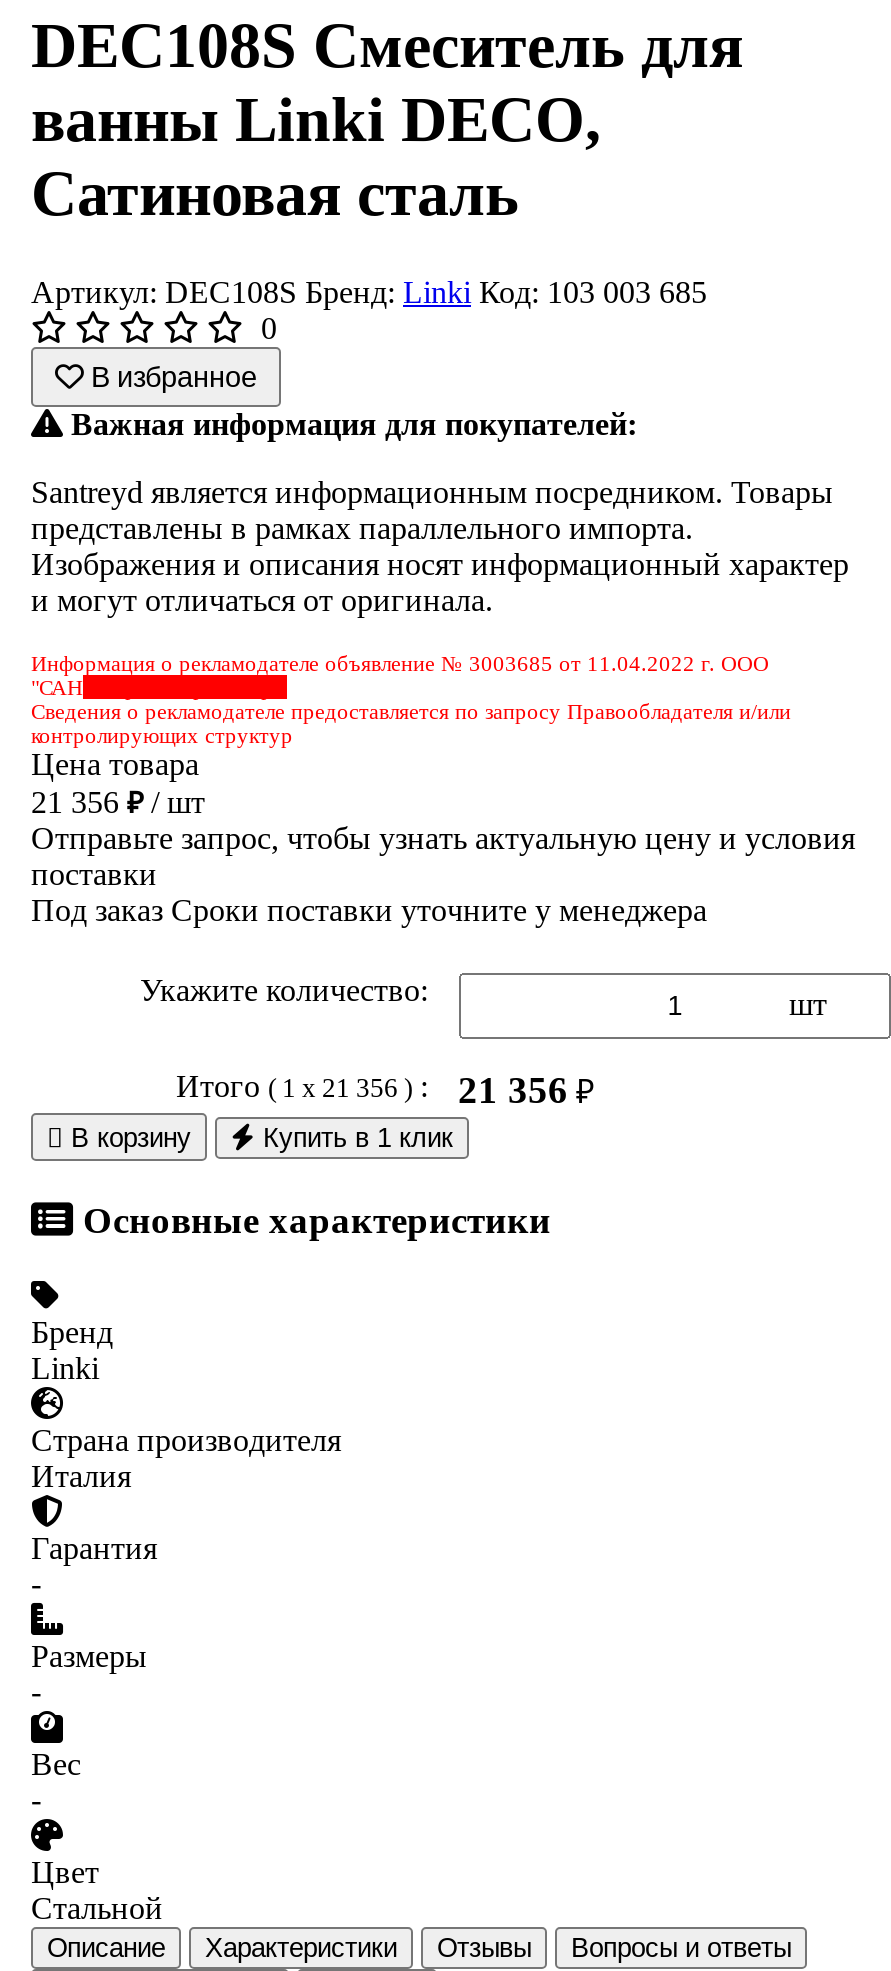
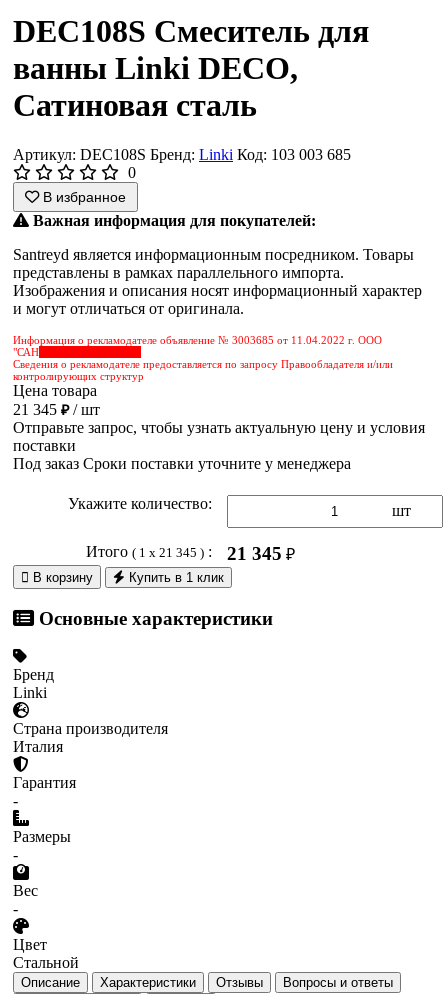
- 21 356 ₽ / шт
+ 21 345 ₽ / шт

- Итого ( 1 x 21 356 ):
+ Итого ( 1 x 21 345 ):

- 21 356 ₽
+ 21 345 ₽
